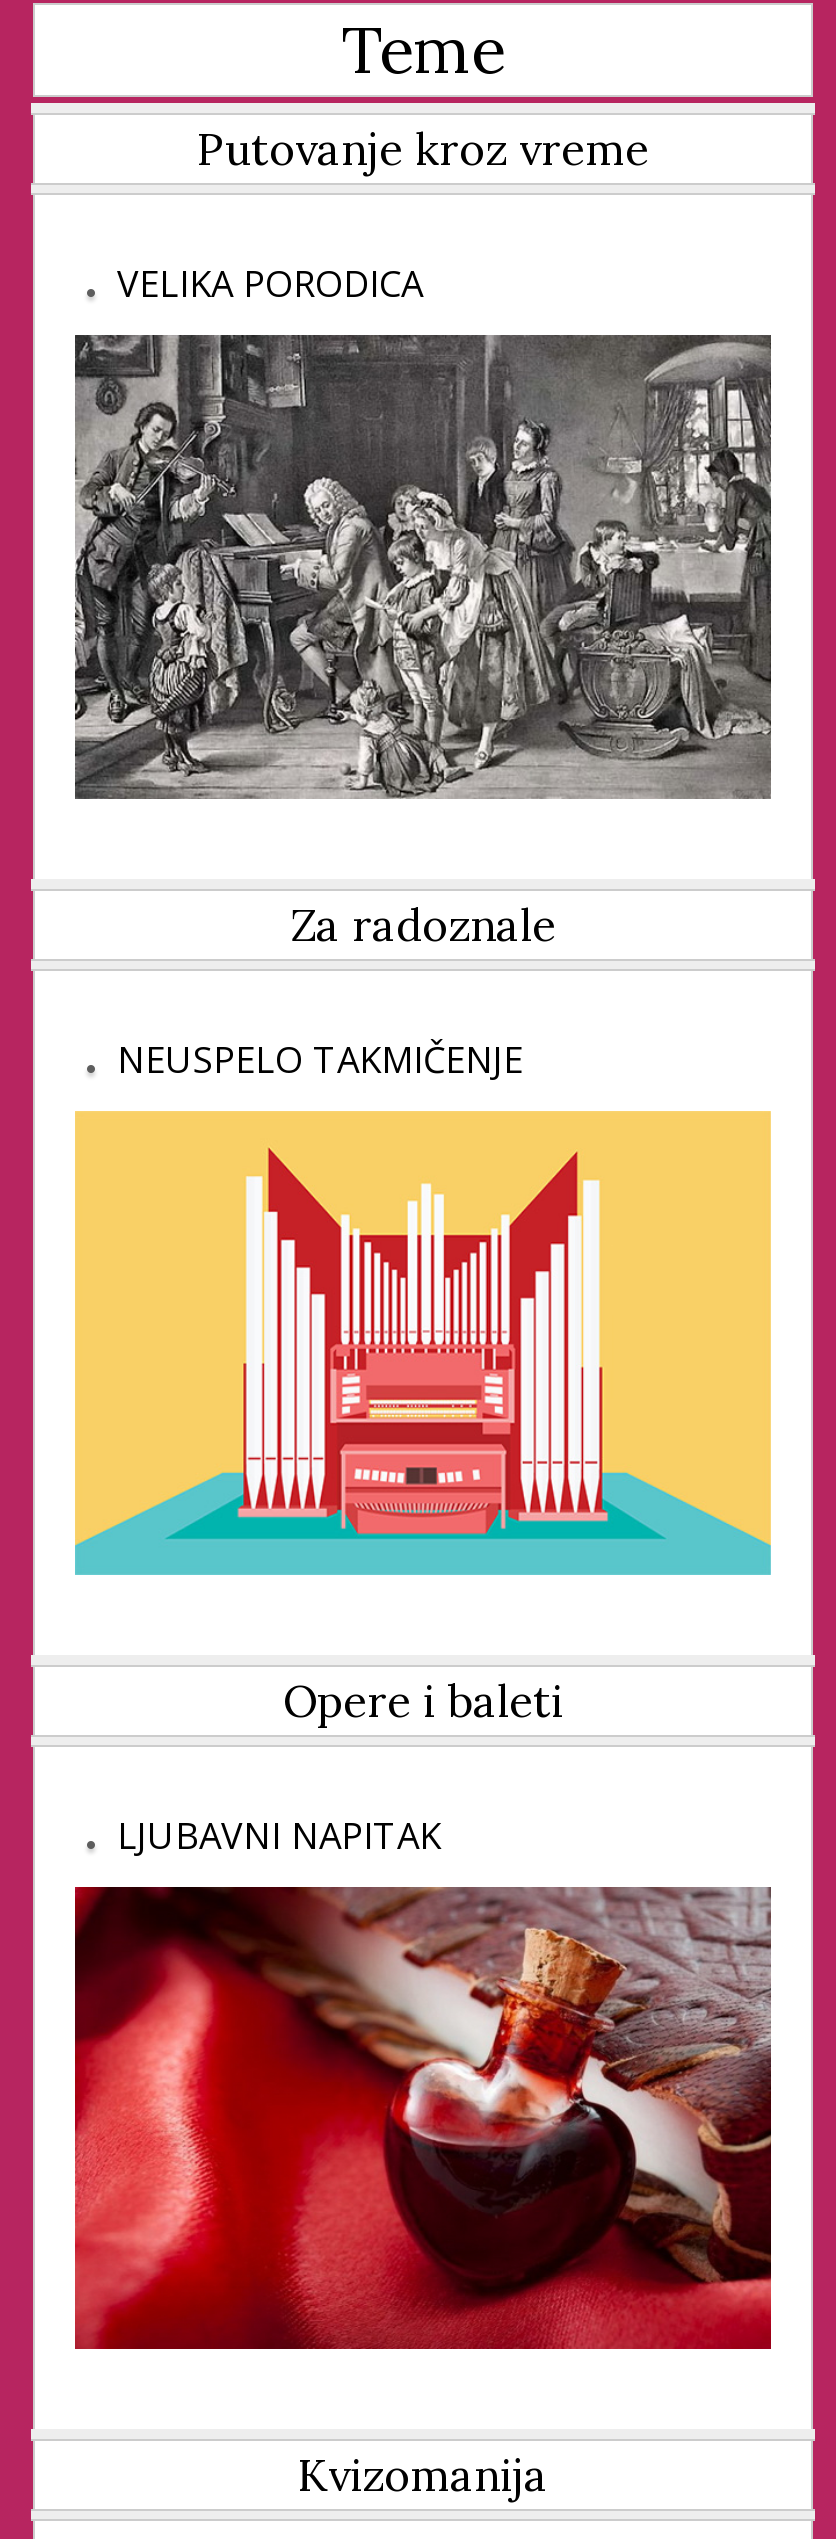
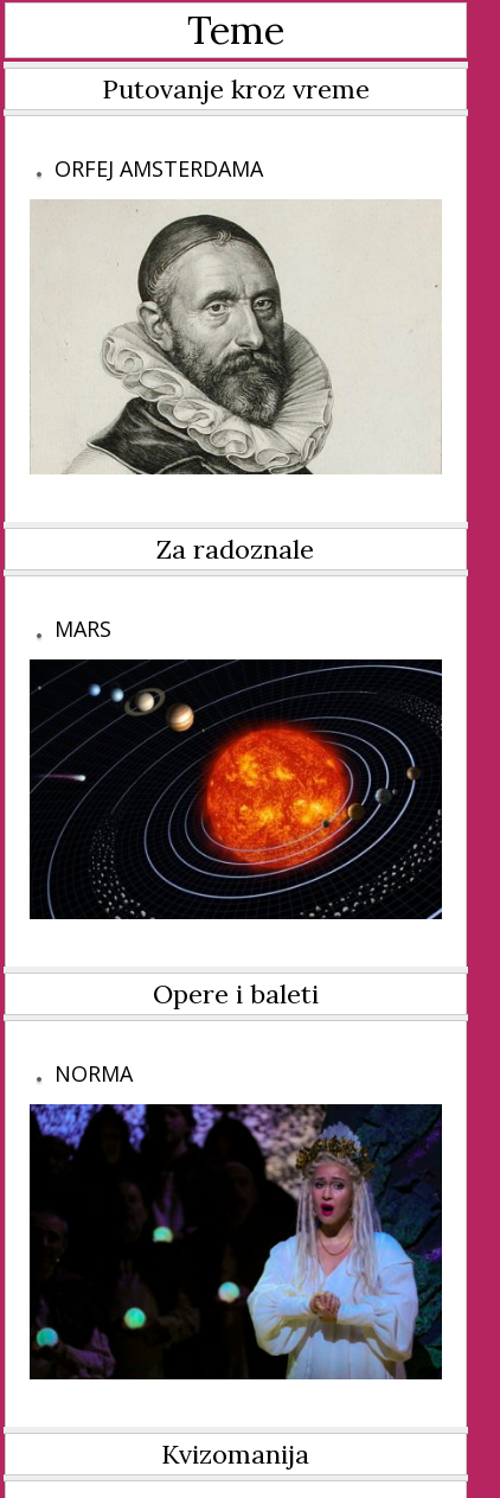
- VELIKA PORODICA
+ ORFEJ AMSTERDAMA

- [image]
+ [image]

- NEUSPELO TAKMIČENJE
+ MARS

- [image]
+ [image]

- LJUBAVNI NAPITAK
+ NORMA

- [image]
+ [image]
